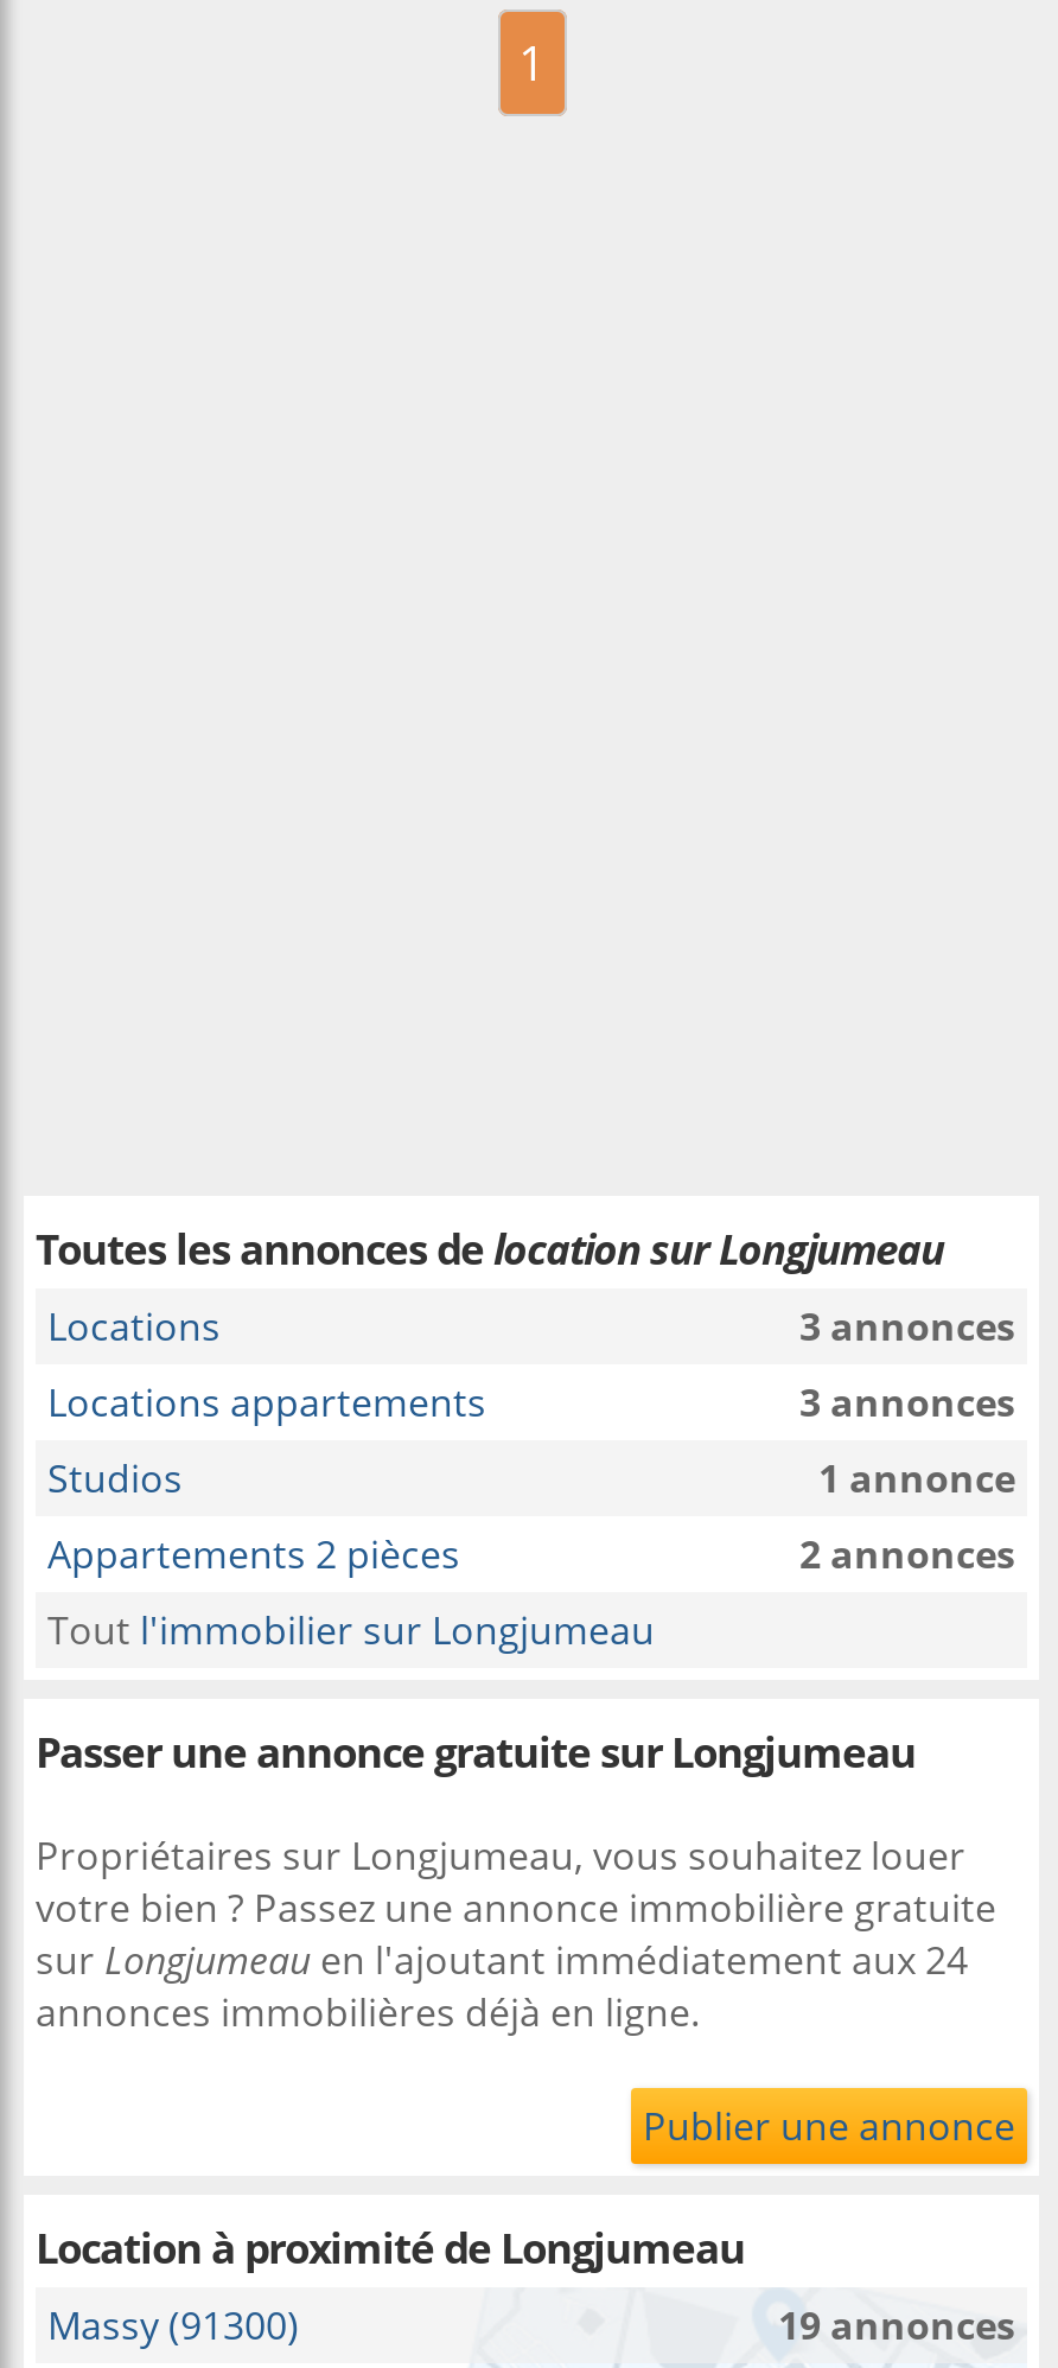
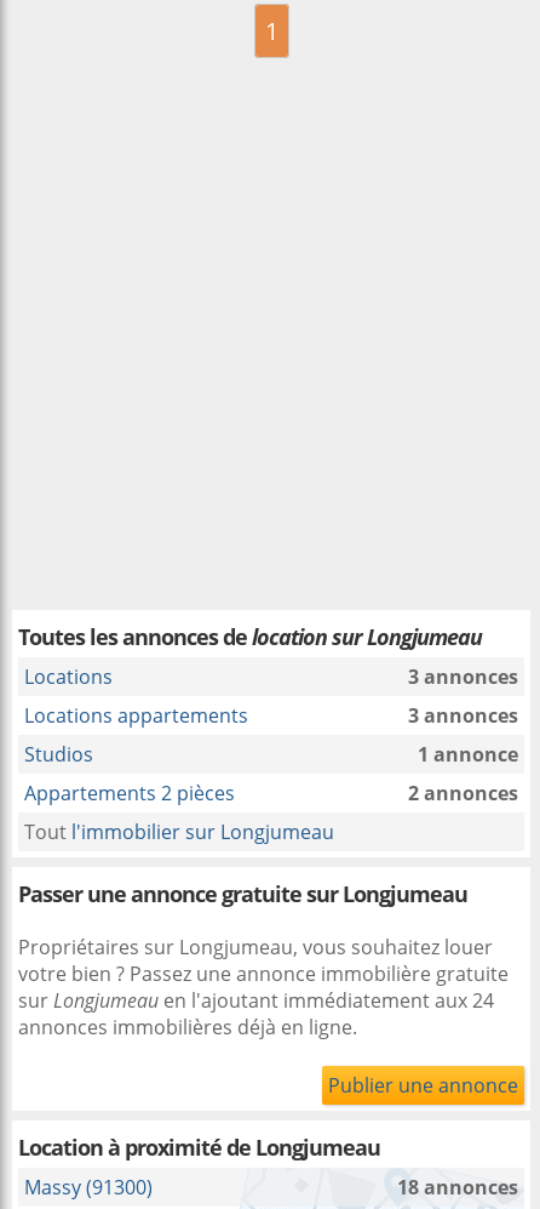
- 19 annonces
+ 18 annonces
